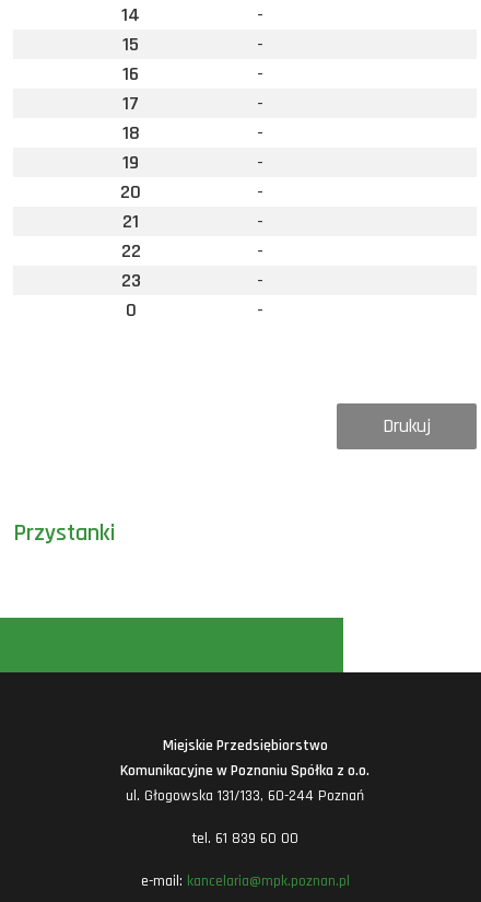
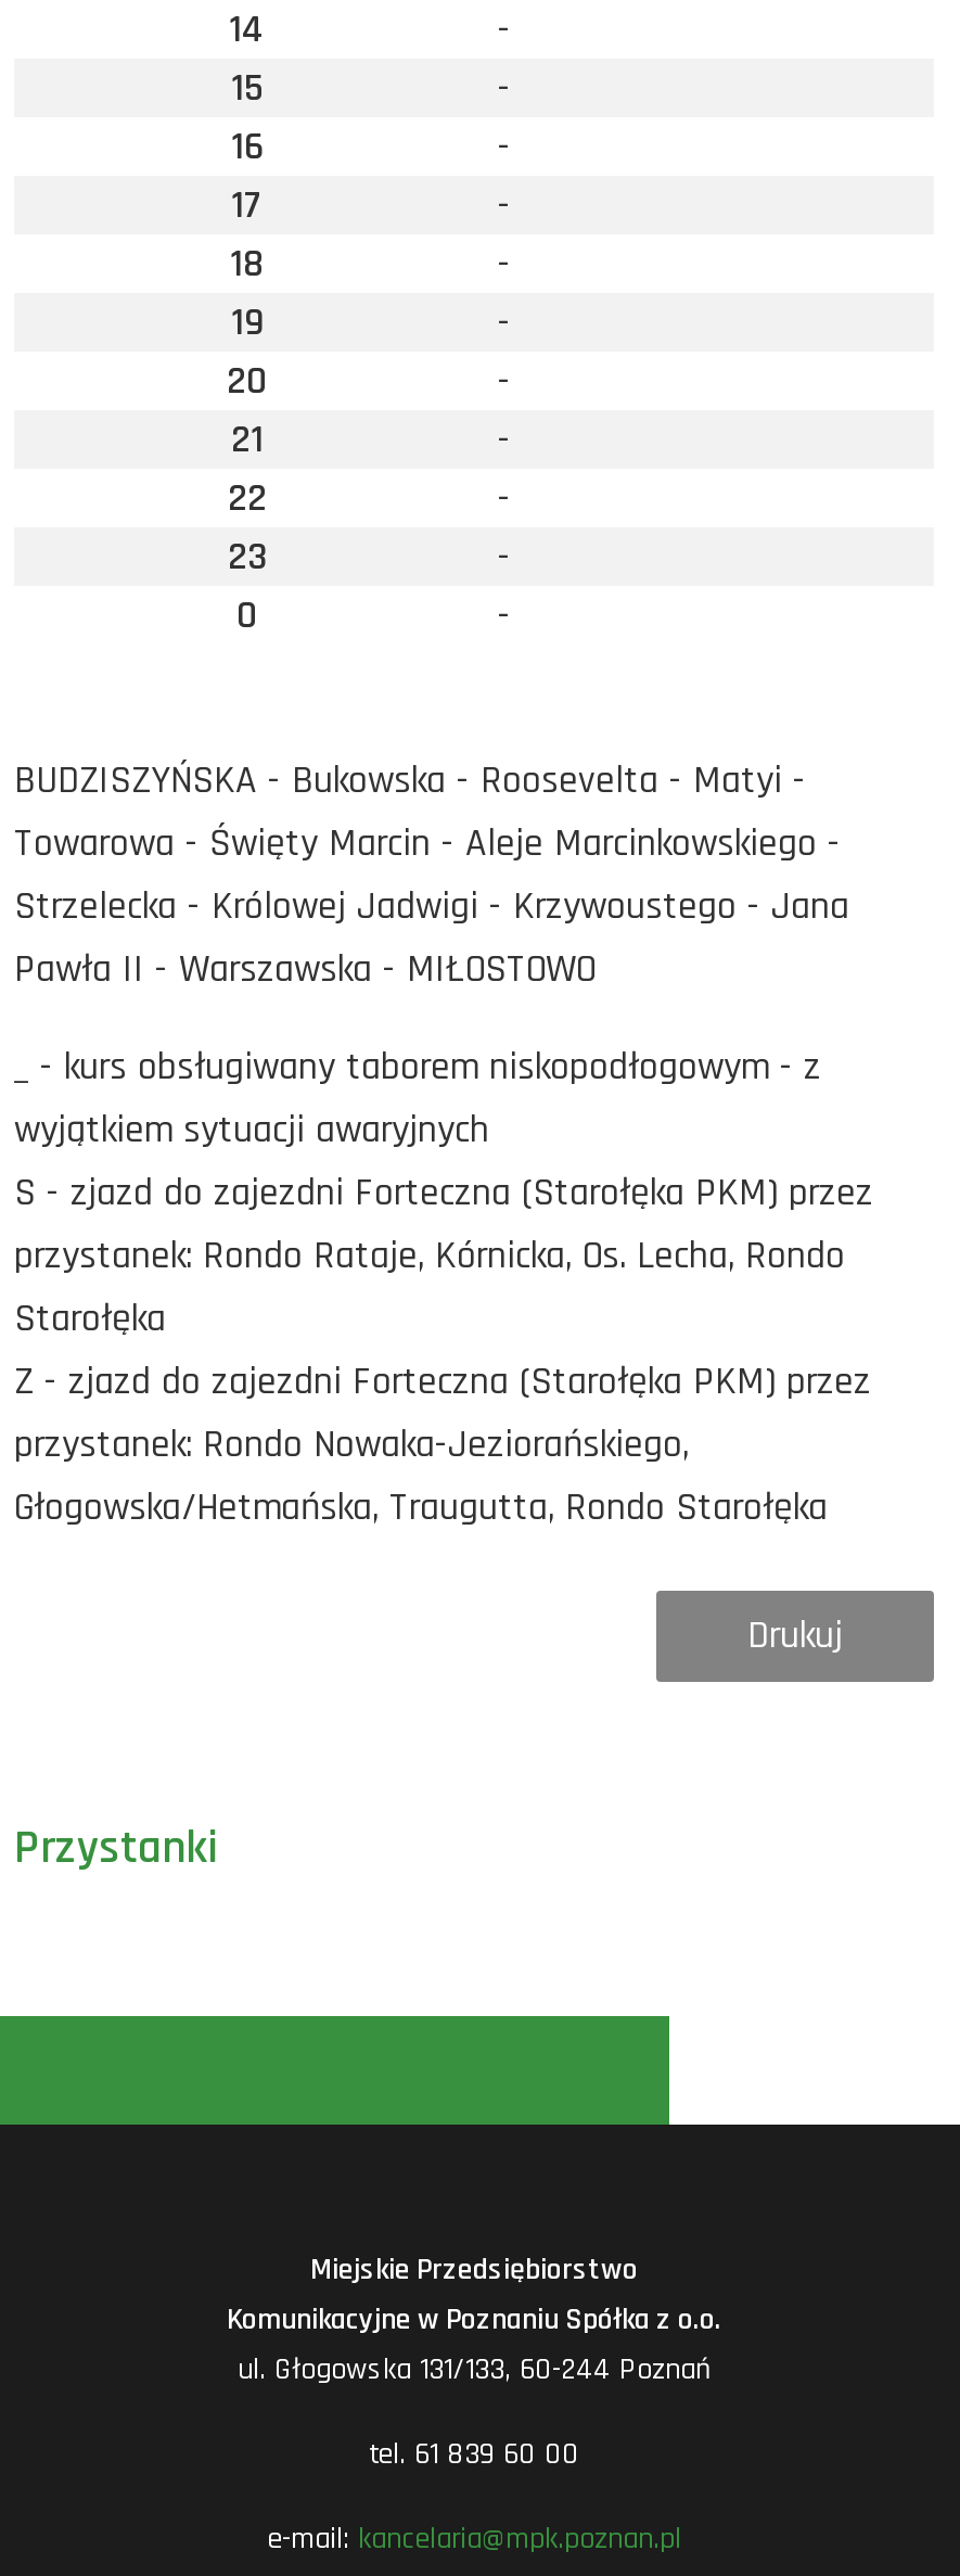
+ BUDZISZYŃSKA - Bukowska - Roosevelta - Matyi -
+ Towarowa - Święty Marcin - Aleje Marcinkowskiego -
+ Strzelecka - Królowej Jadwigi - Krzywoustego - Jana
+ Pawła II - Warszawska - MIŁOSTOWO
+ _ - kurs obsługiwany taborem niskopodłogowym - z
+ wyjątkiem sytuacji awaryjnych
+ S - zjazd do zajezdni Forteczna (Starołęka PKM) przez
+ przystanek: Rondo Rataje, Kórnicka, Os. Lecha, Rondo
+ Starołęka
+ Z - zjazd do zajezdni Forteczna (Starołęka PKM) przez
+ przystanek: Rondo Nowaka-Jeziorańskiego,
+ Głogowska/Hetmańska, Traugutta, Rondo Starołęka
